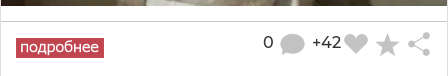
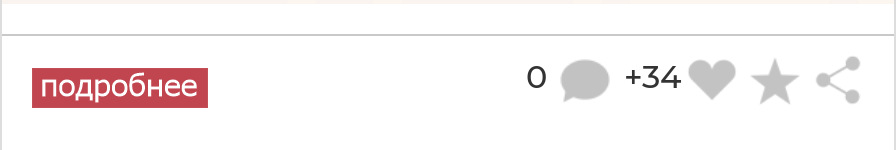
- +42
+ +34
